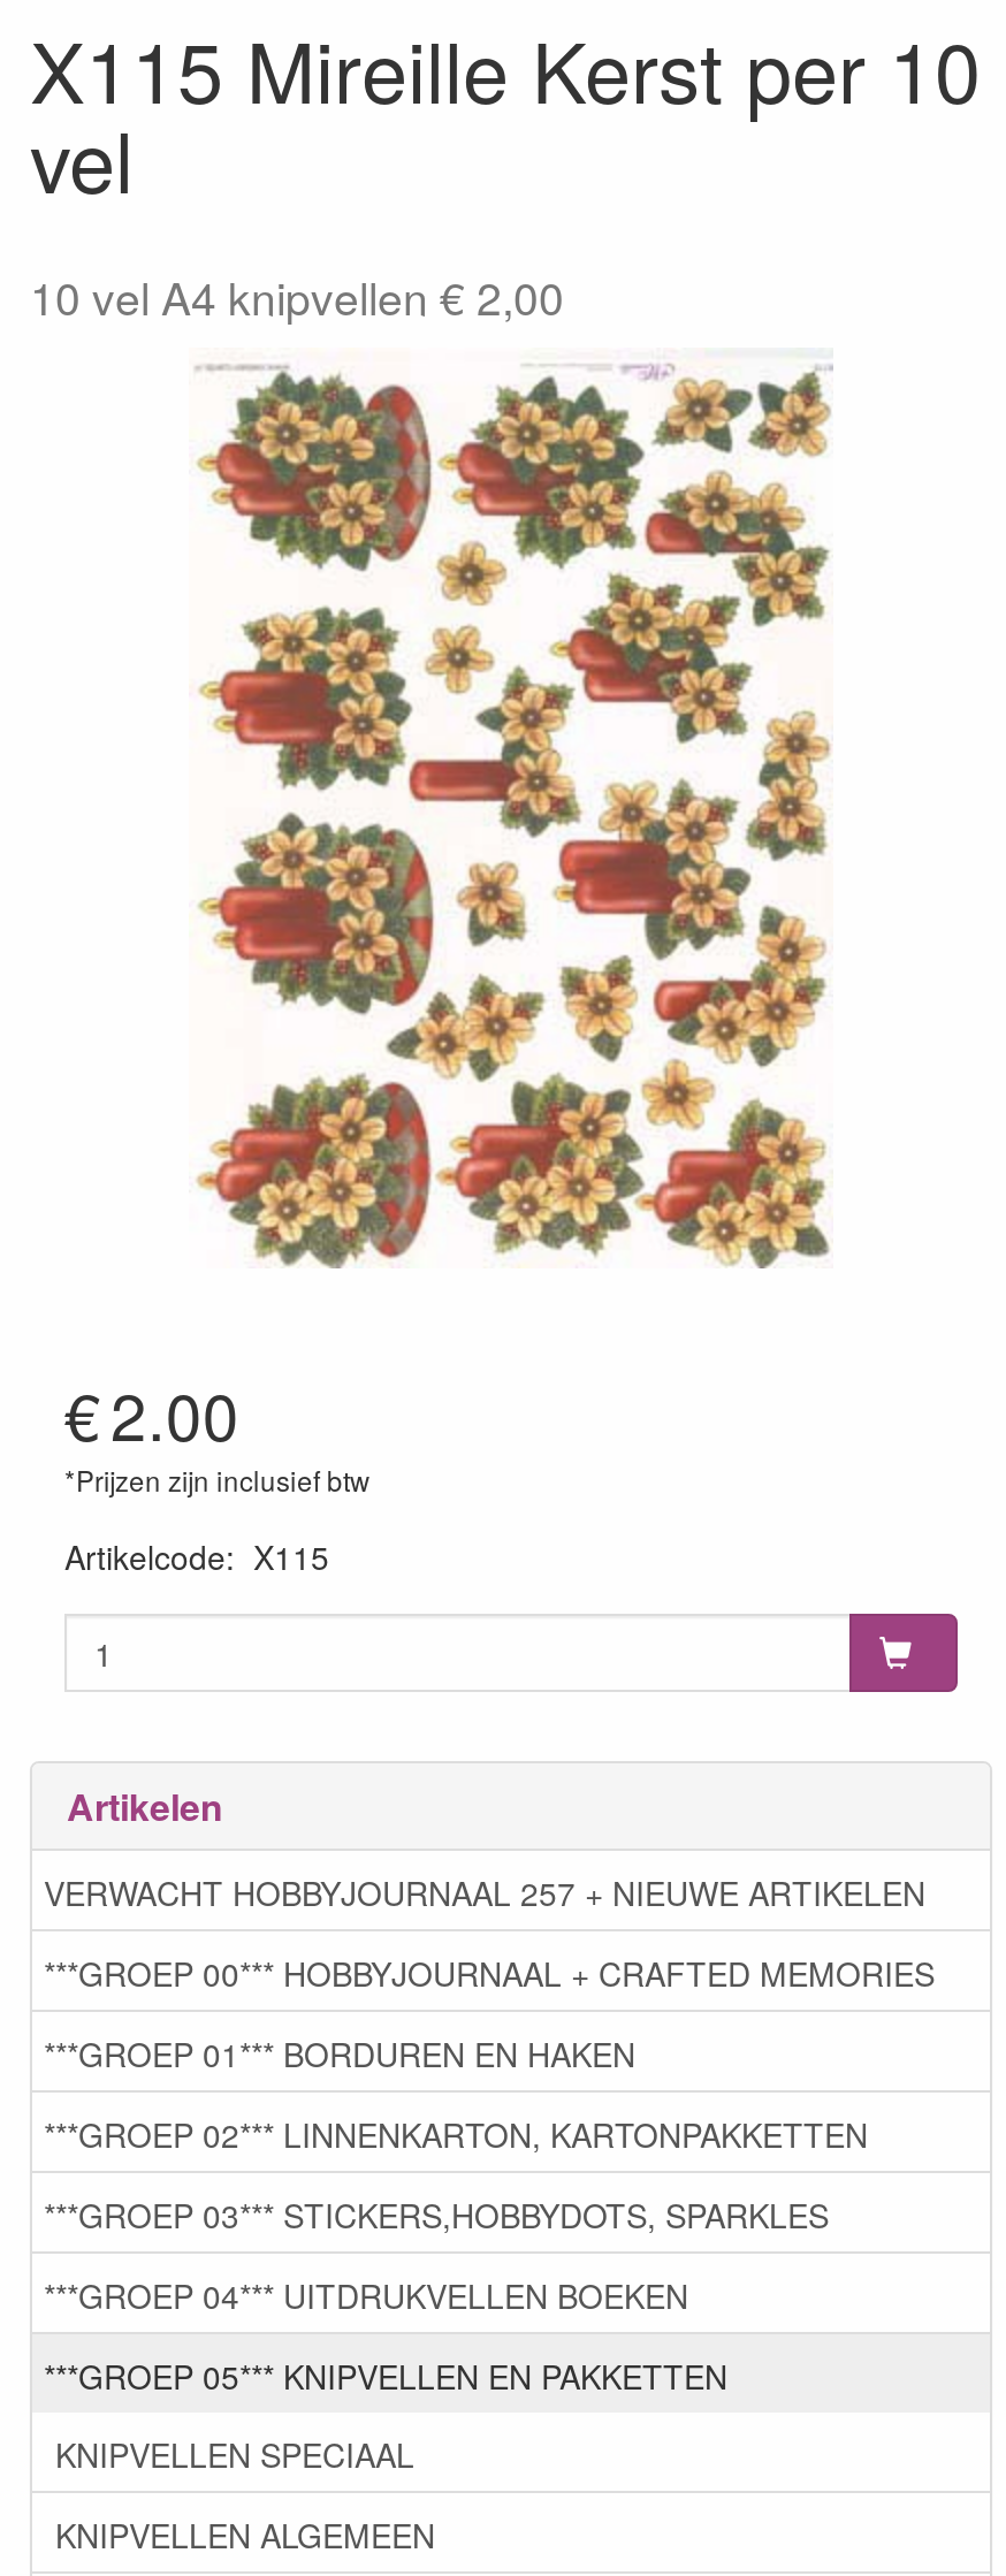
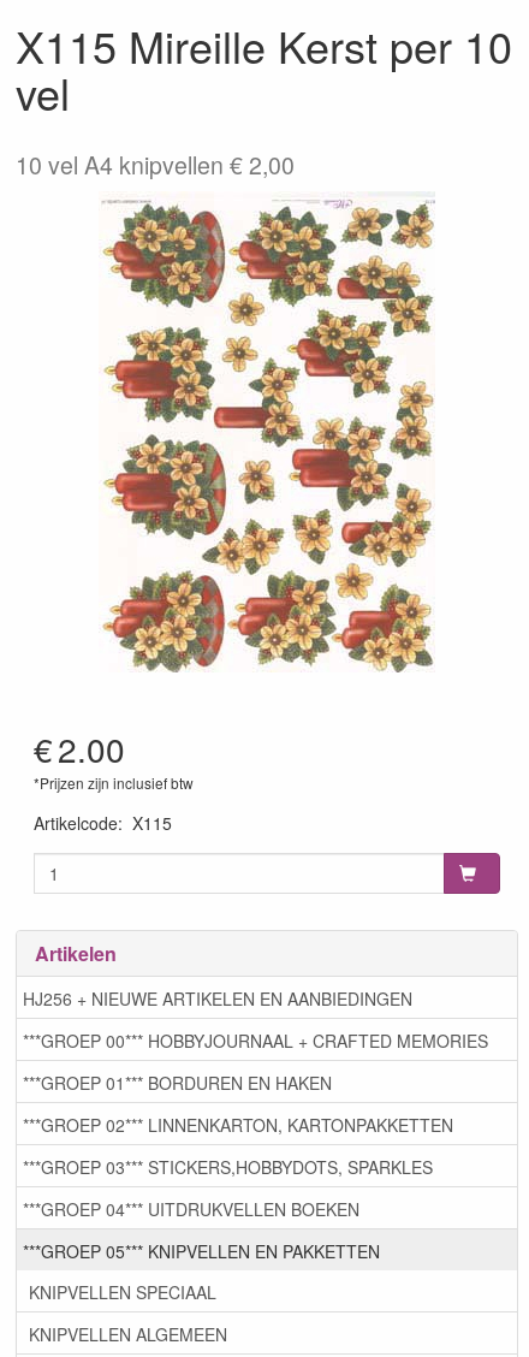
- VERWACHT HOBBYJOURNAAL 257 + NIEUWE ARTIKELEN
+ HJ256 + NIEUWE ARTIKELEN EN AANBIEDINGEN
